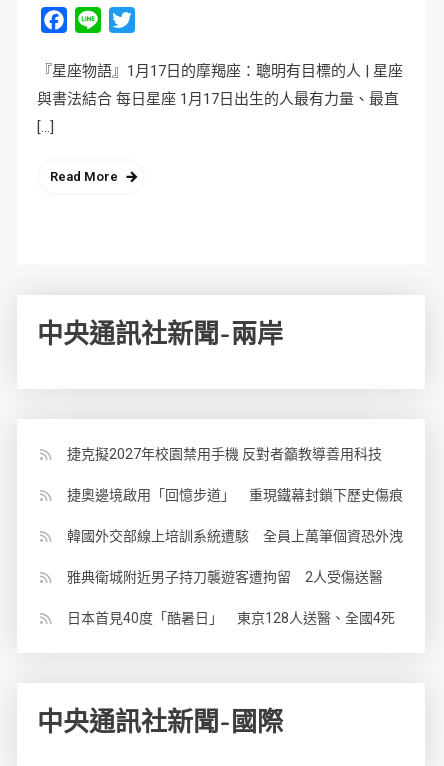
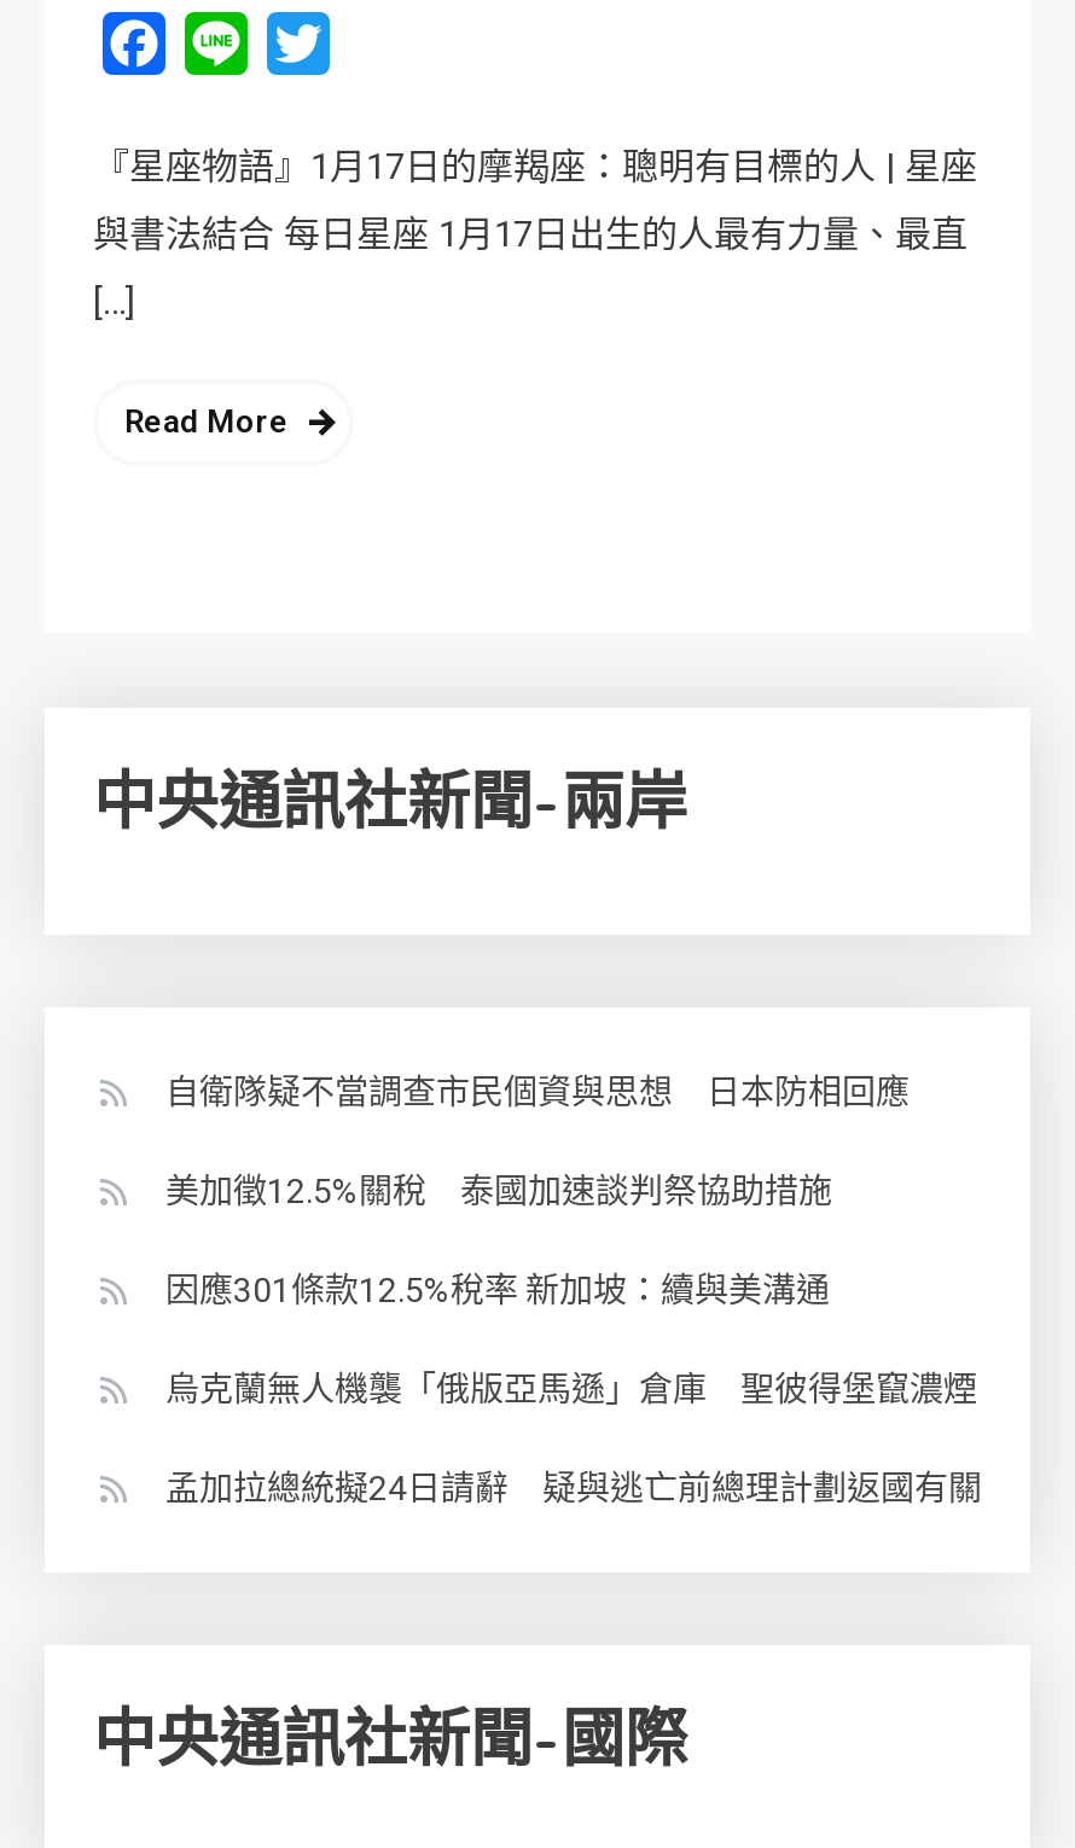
- 捷克擬2027年校園禁用手機 反對者籲教導善用科技
+ 自衛隊疑不當調查市民個資與思想 日本防相回應

- 捷奧邊境啟用「回憶步道」 重現鐵幕封鎖下歷史傷痕
+ 美加徵12.5%關稅 泰國加速談判祭協助措施

- 韓國外交部線上培訓系統遭駭 全員上萬筆個資恐外洩
+ 因應301條款12.5%稅率 新加坡：續與美溝通

- 雅典衛城附近男子持刀襲遊客遭拘留 2人受傷送醫
+ 烏克蘭無人機襲「俄版亞馬遜」倉庫 聖彼得堡竄濃煙

- 日本首見40度「酷暑日」 東京128人送醫、全國4死
+ 孟加拉總統擬24日請辭 疑與逃亡前總理計劃返國有關
